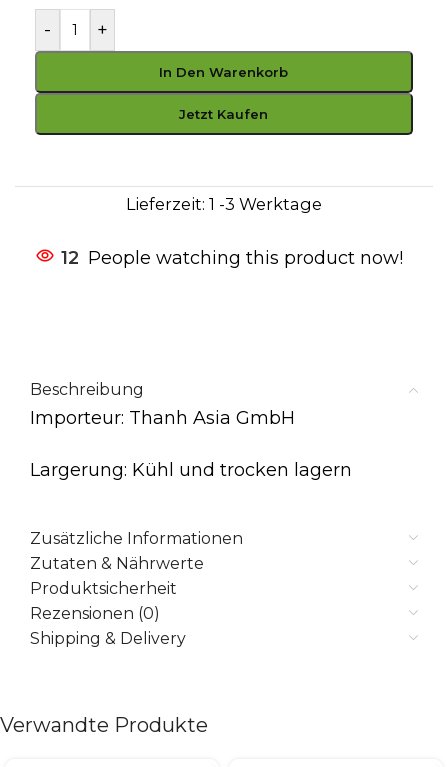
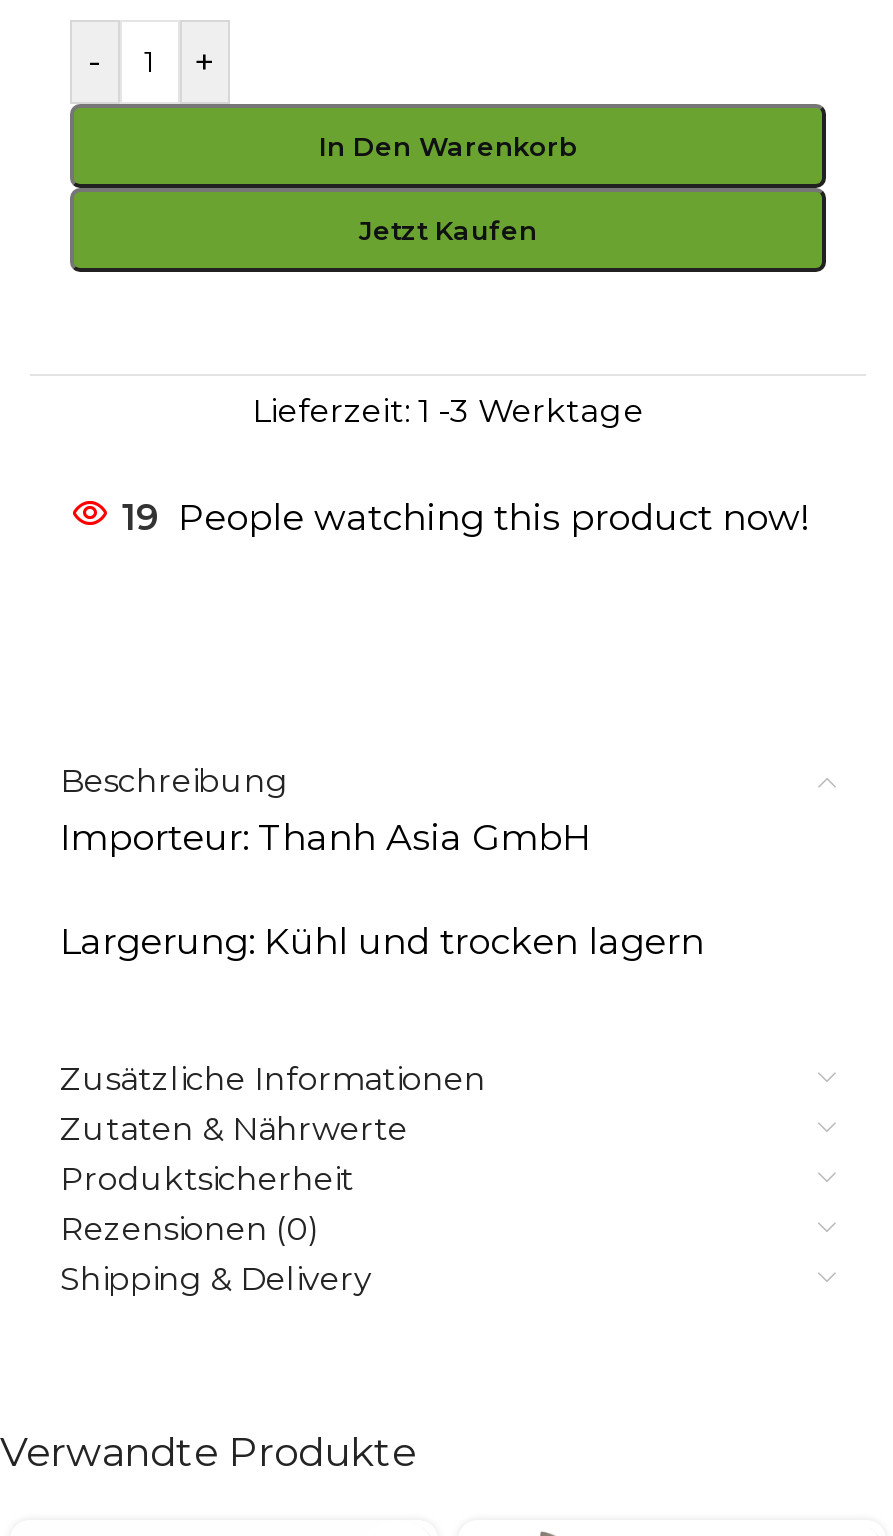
- 12 People watching this product now!
+ 19 People watching this product now!
